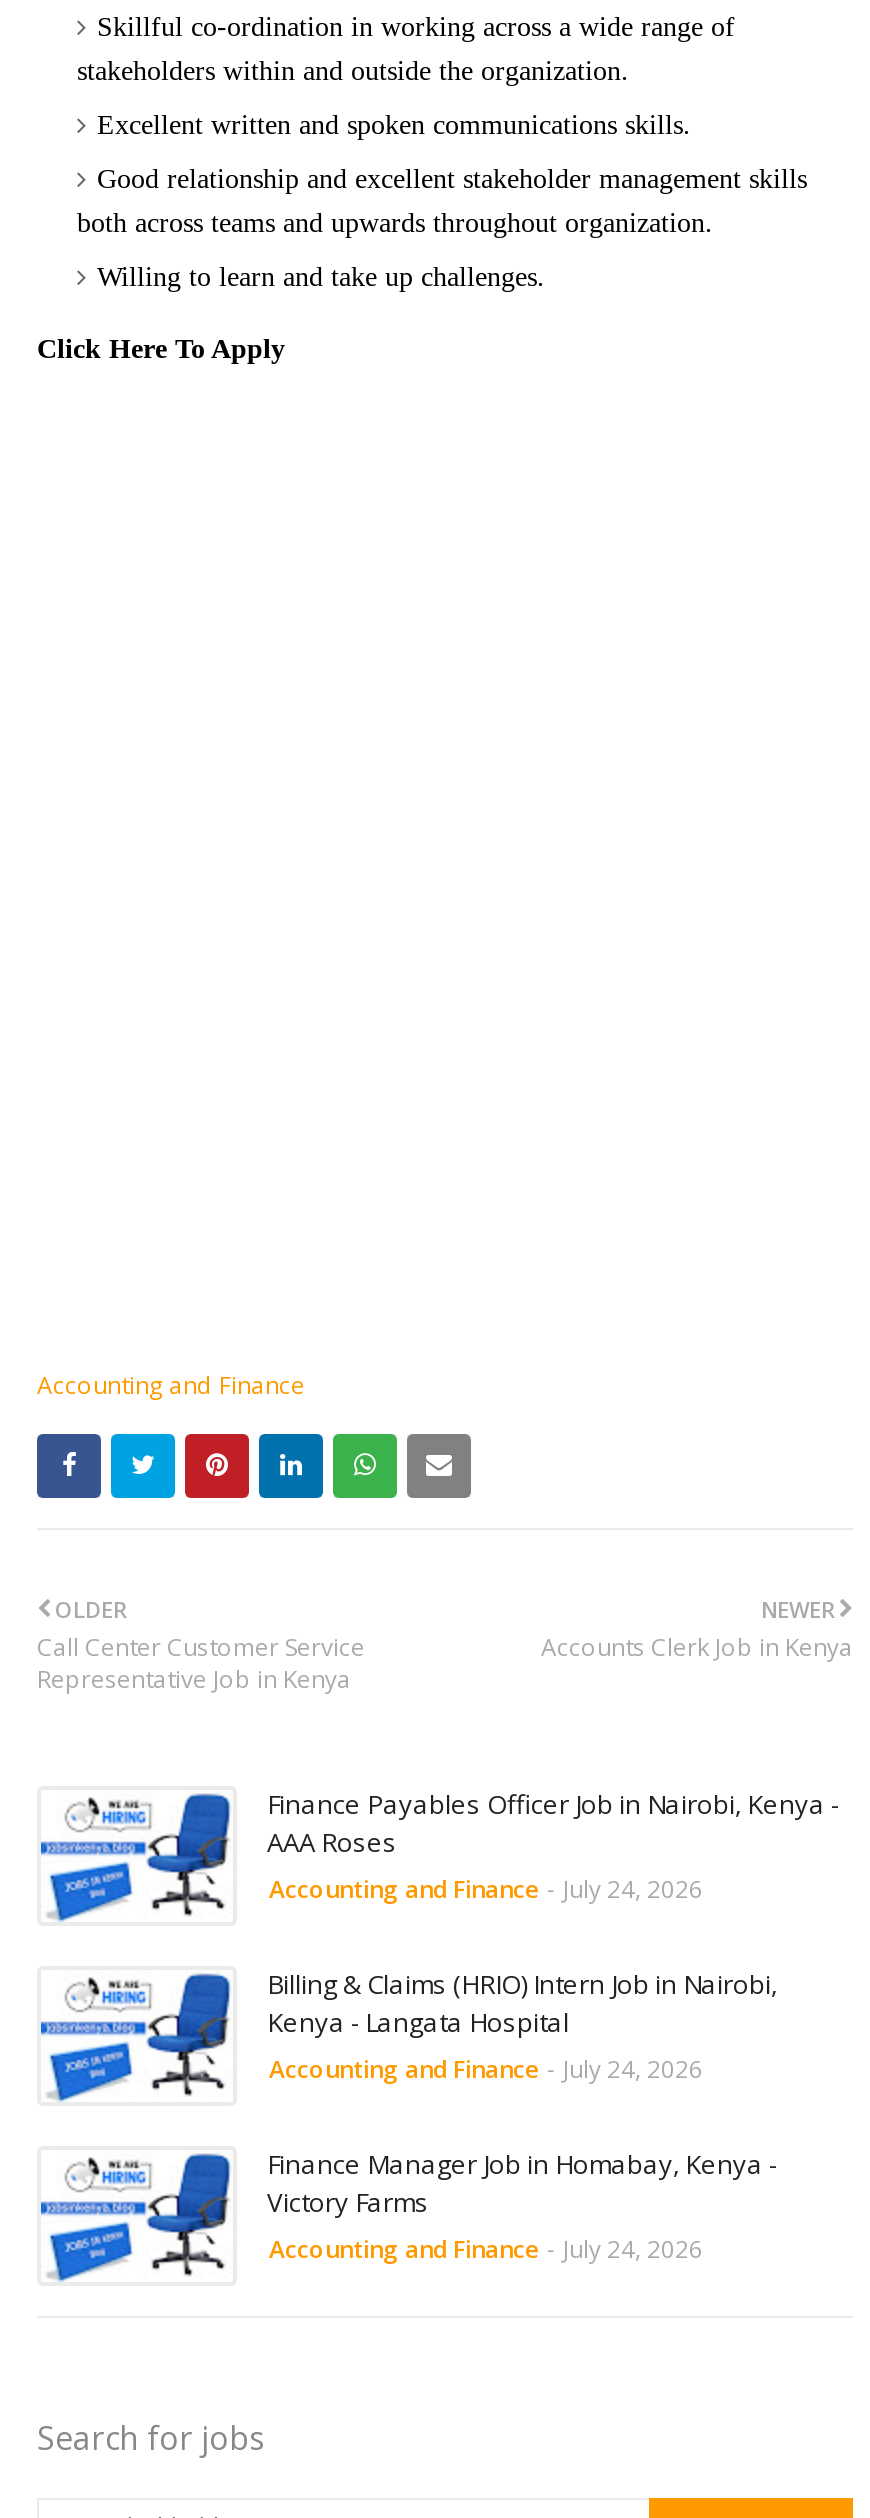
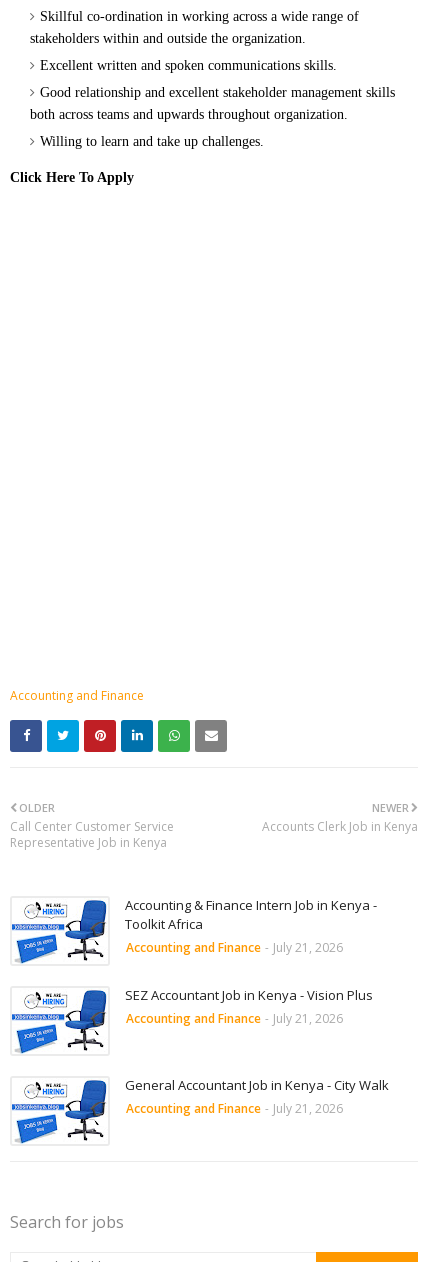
- Finance Payables Officer Job in Nairobi, Kenya -
- AAA Roses
- Accounting and Finance - July 24, 2026
+ Accounting & Finance Intern Job in Kenya -
+ Toolkit Africa
+ Accounting and Finance - July 21, 2026

- Billing & Claims (HRIO) Intern Job in Nairobi,
- Kenya - Langata Hospital
- Accounting and Finance - July 24, 2026
+ SEZ Accountant Job in Kenya - Vision Plus
+ Accounting and Finance - July 21, 2026

- Finance Manager Job in Homabay, Kenya -
- Victory Farms
- Accounting and Finance - July 24, 2026
+ General Accountant Job in Kenya - City Walk
+ Accounting and Finance - July 21, 2026
